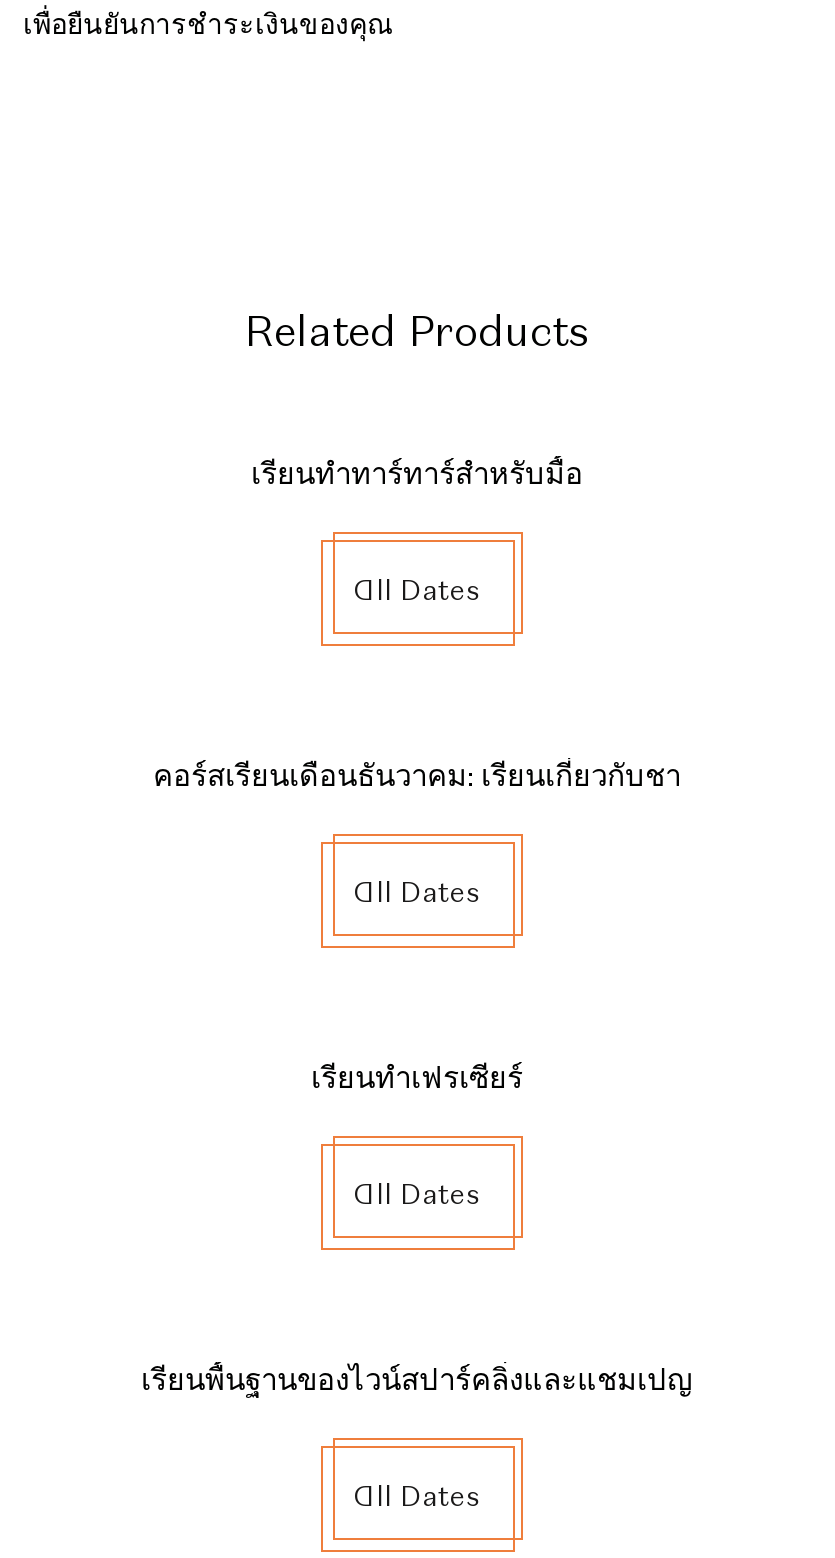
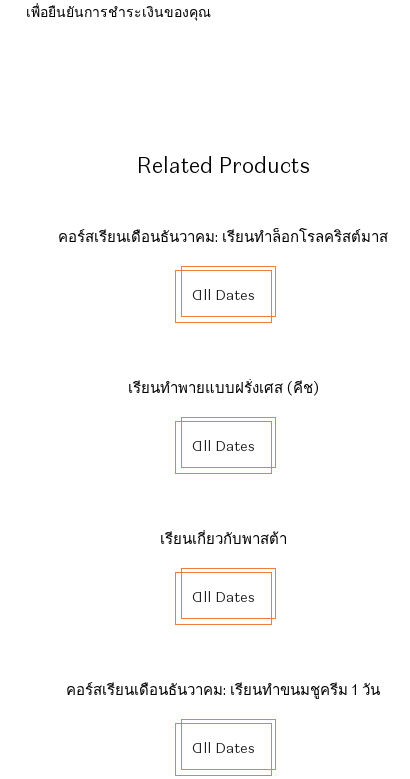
- เรียนทำทาร์ทาร์สำหรับมื้อ
+ คอร์สเรียนเดือนธันวาคม: เรียนทำล็อกโรลคริสต์มาส

- คอร์สเรียนเดือนธันวาคม: เรียนเกี่ยวกับชา
+ เรียนทำพายแบบฝรั่งเศส (คีช)

- เรียนทำเฟรเซียร์
+ เรียนเกี่ยวกับพาสต้า

- เรียนพื้นฐานของไวน์สปาร์คลิ่งและแชมเปญ
+ คอร์สเรียนเดือนธันวาคม: เรียนทำขนมชูครีม 1 วัน
